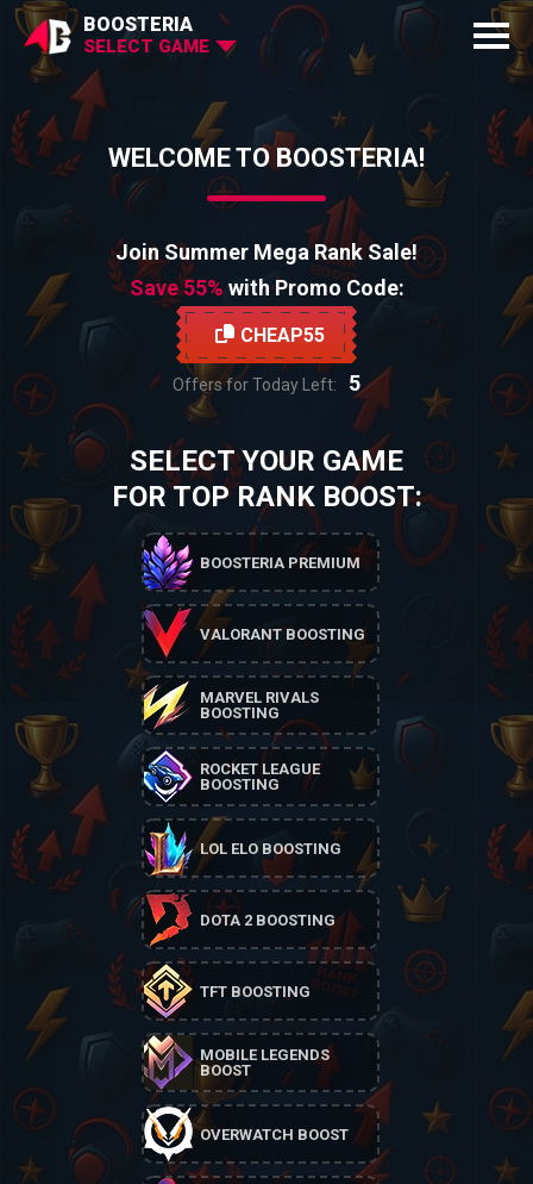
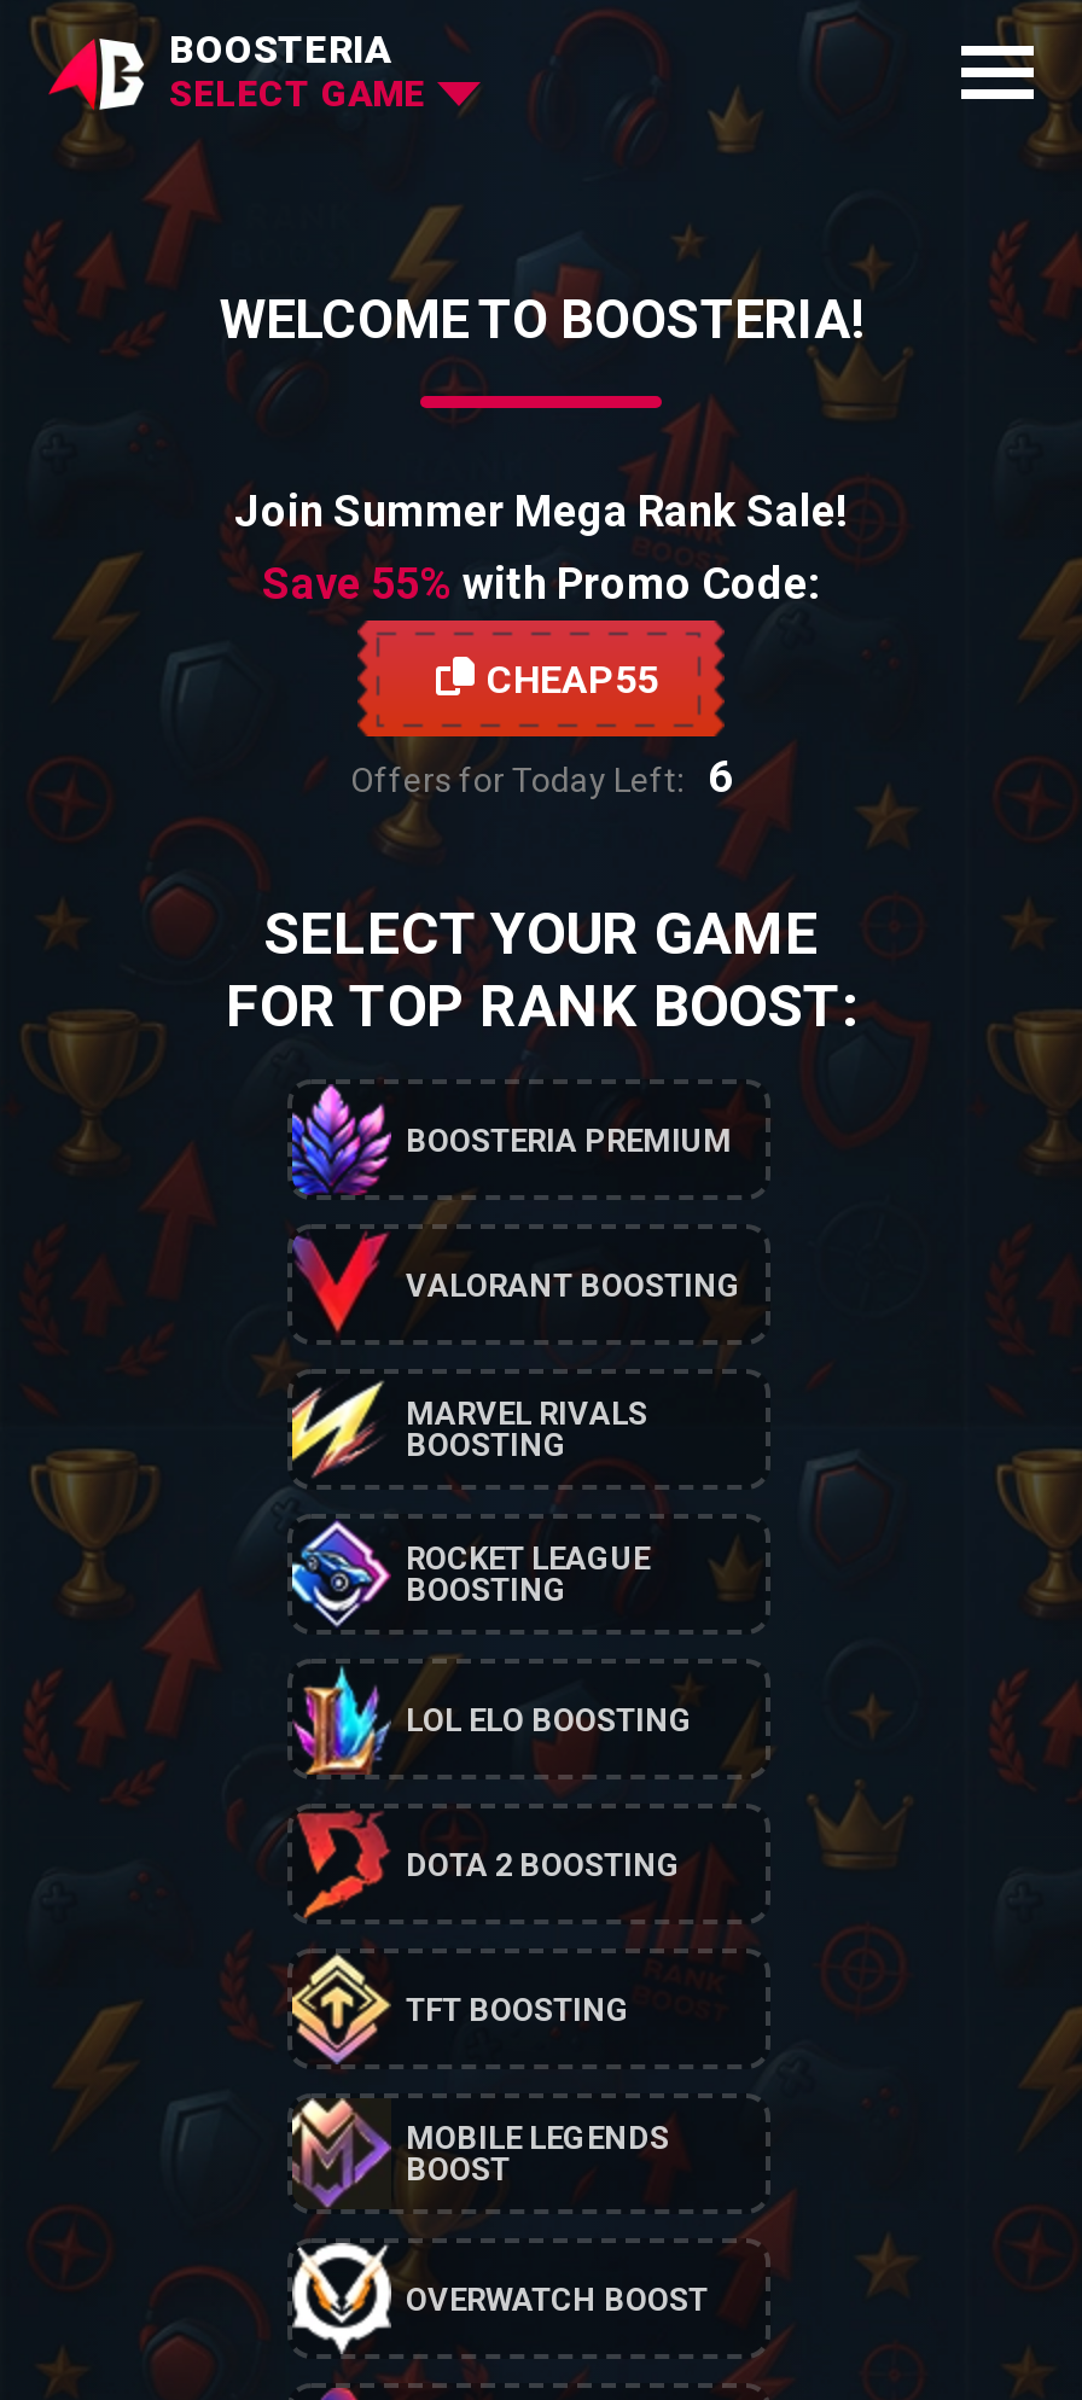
- Offers for Today Left: 5
+ Offers for Today Left: 6
